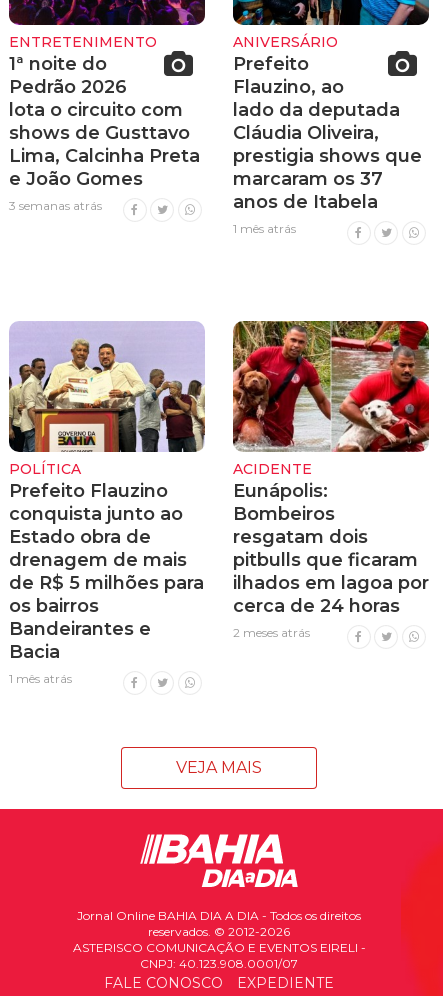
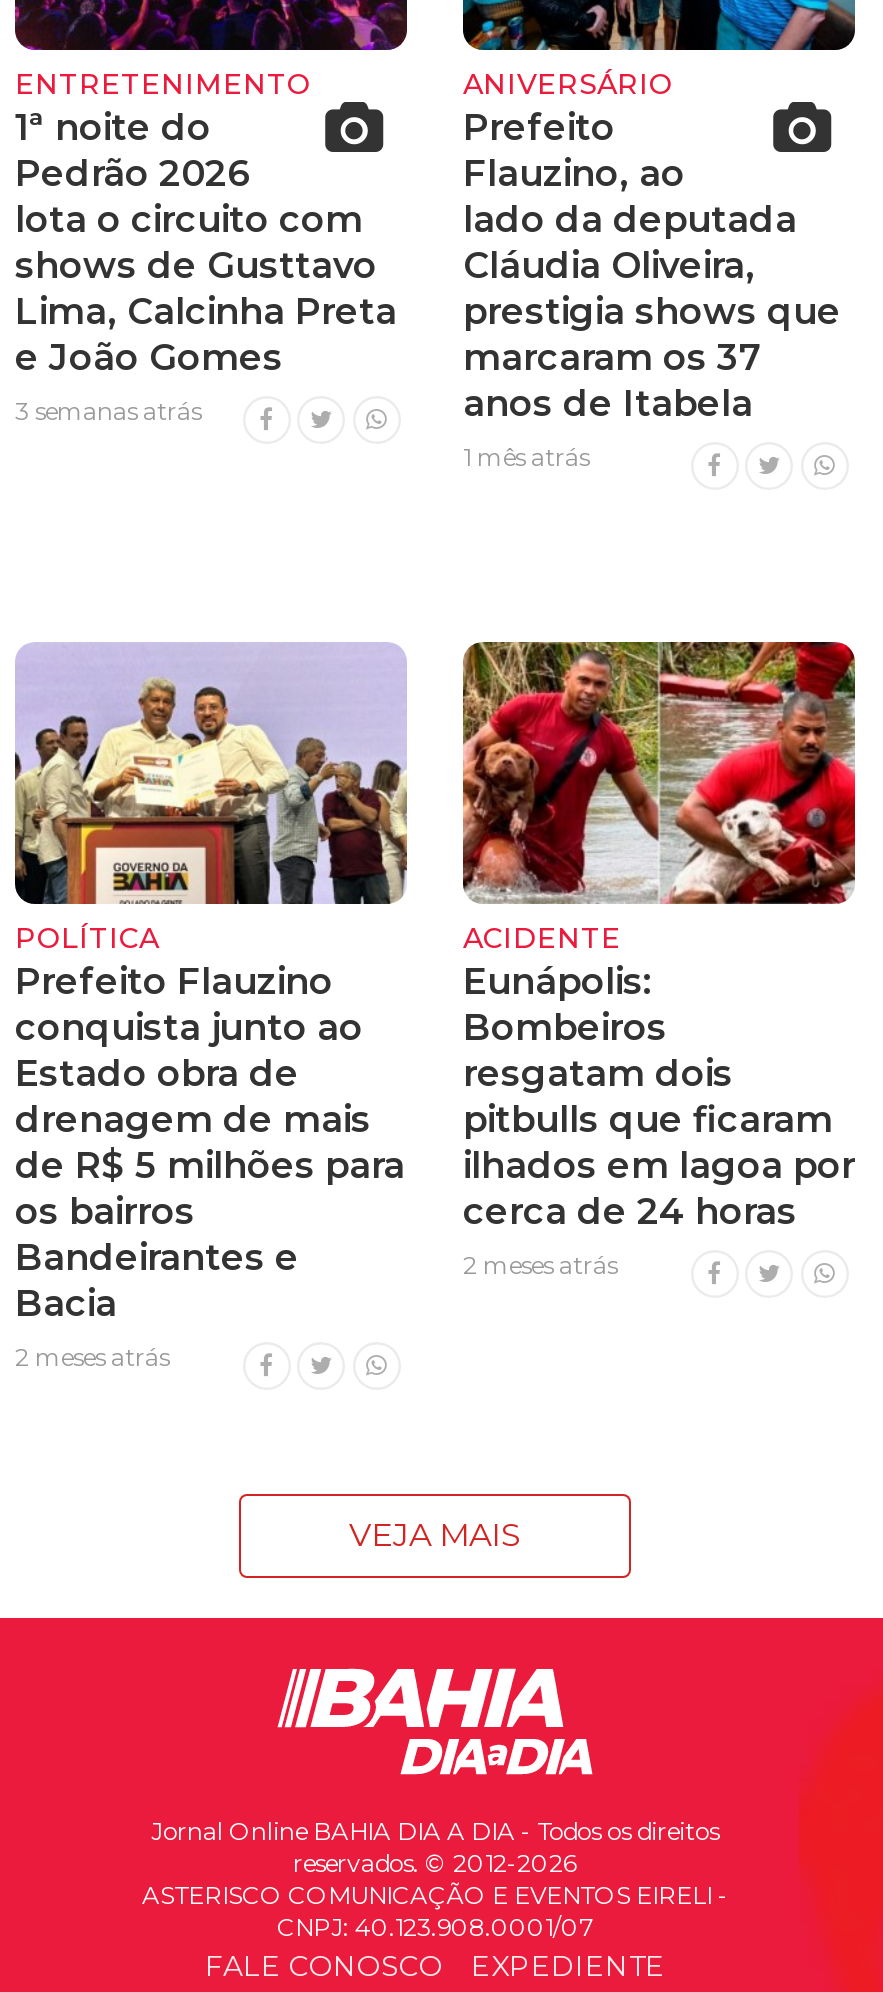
- 1 mês atrás
+ 2 meses atrás
